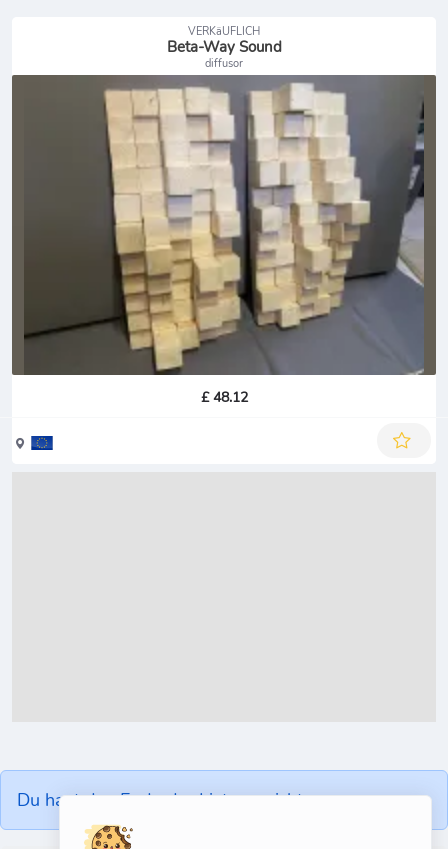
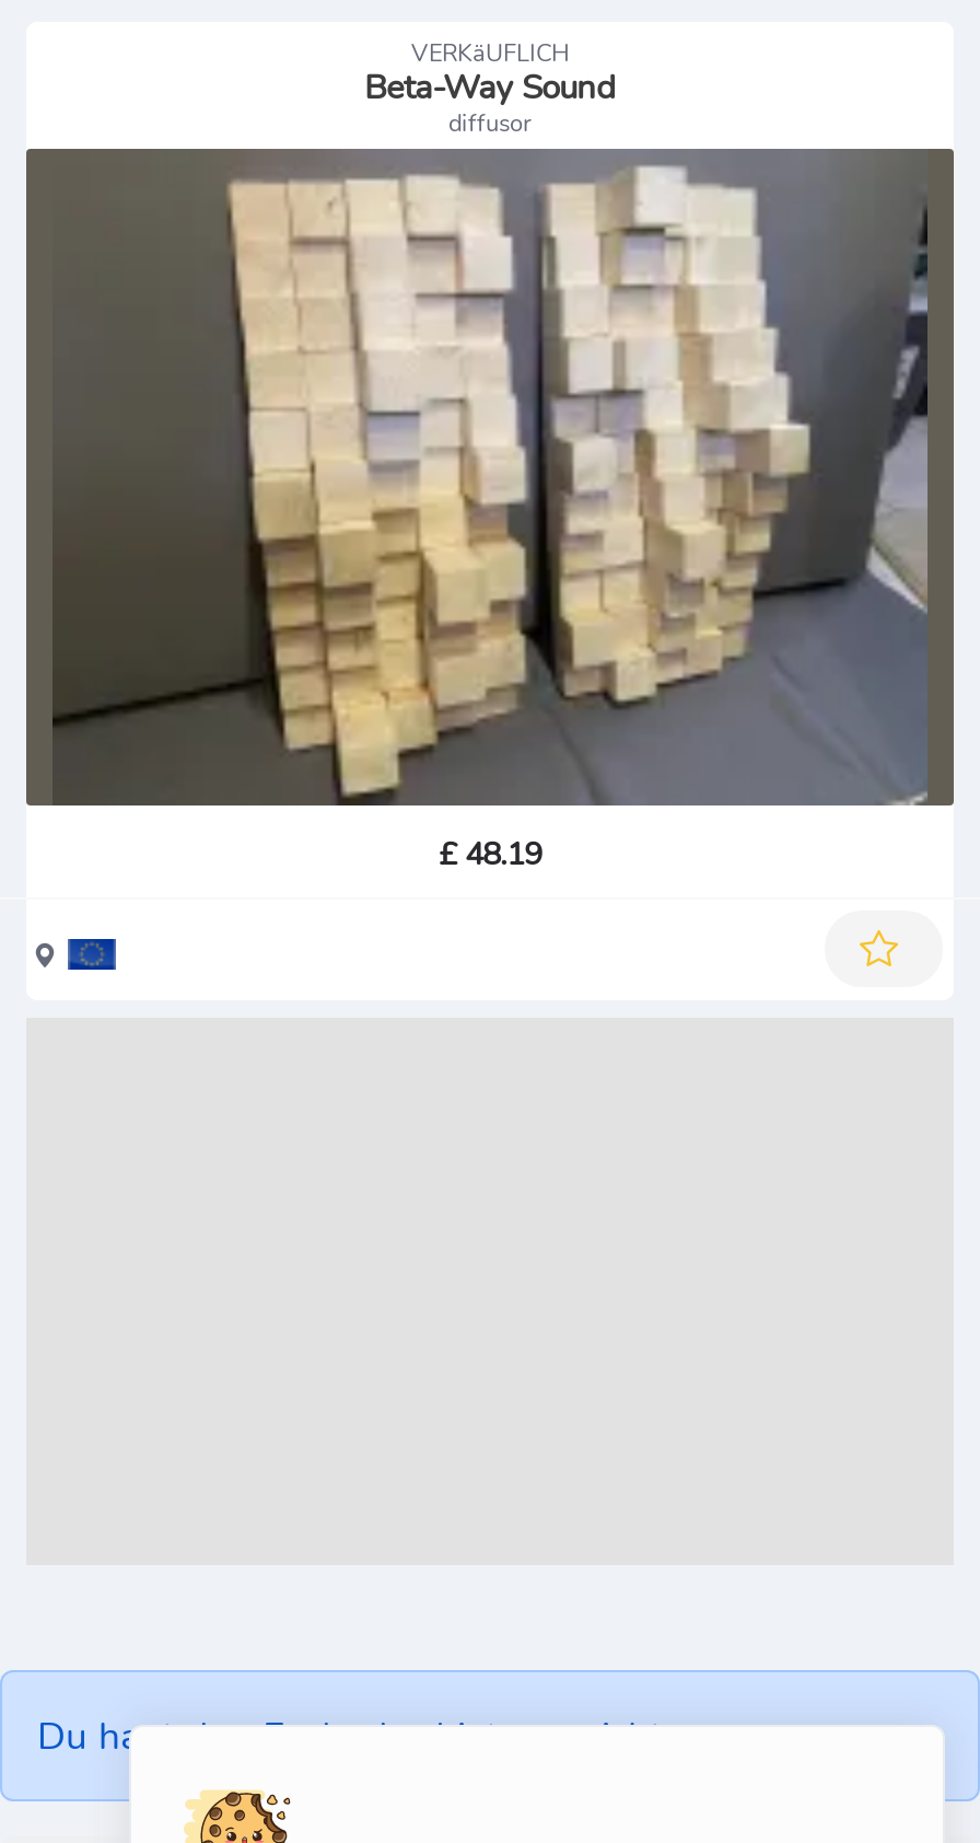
- £ 48.12
+ £ 48.19
